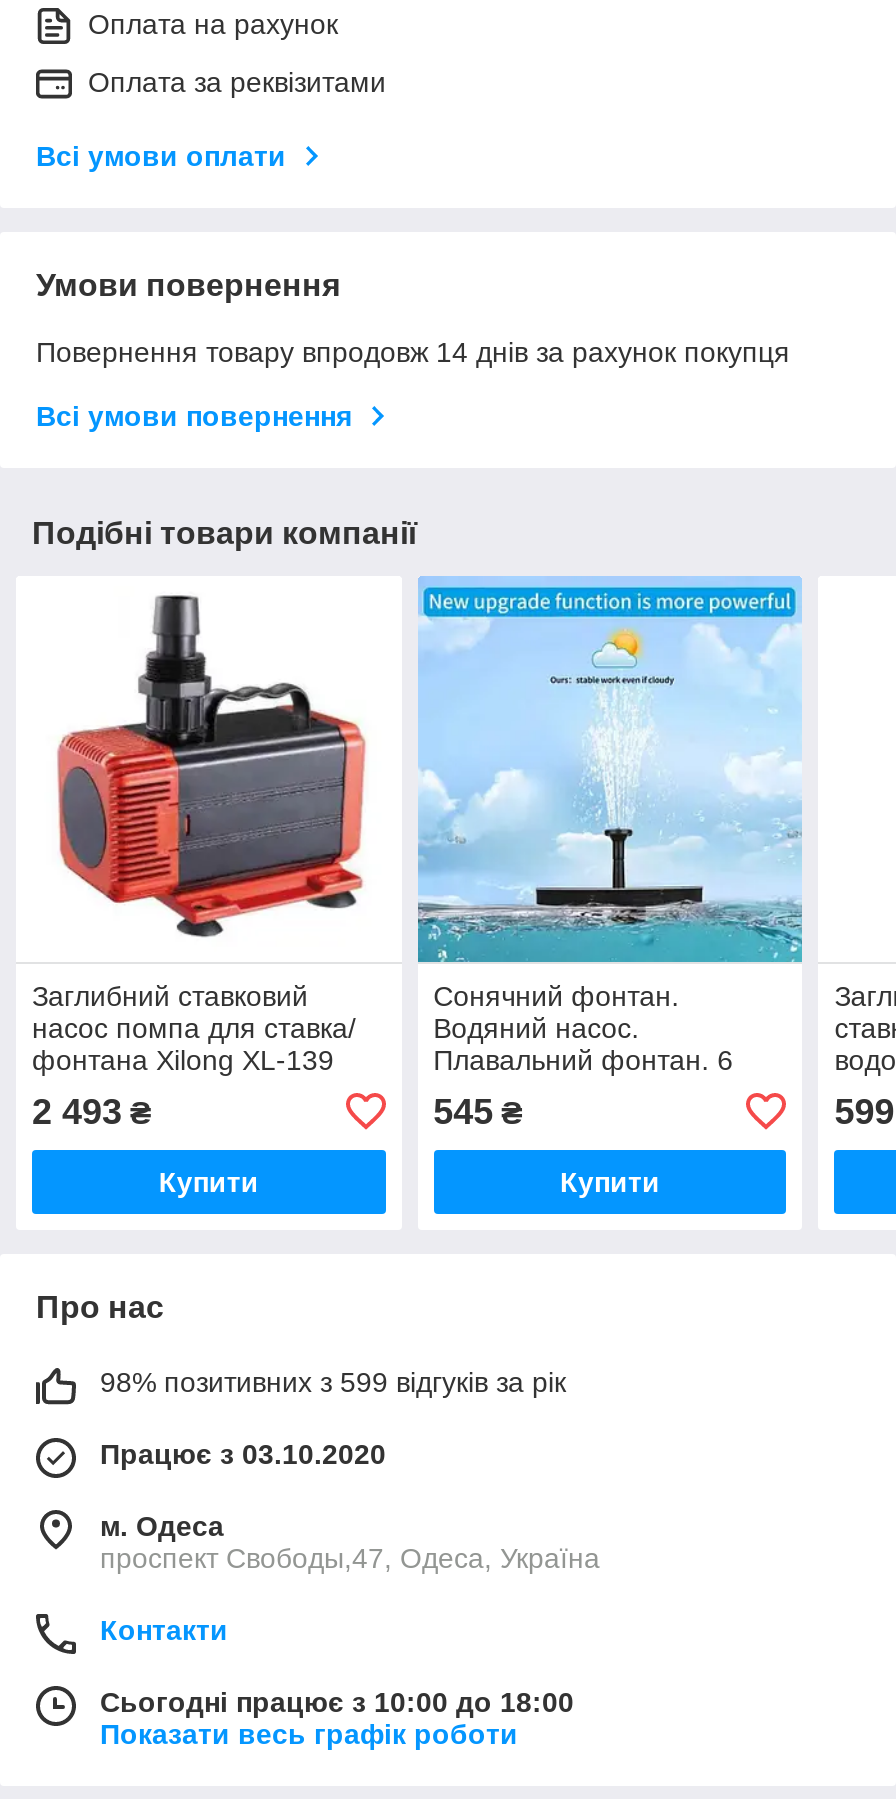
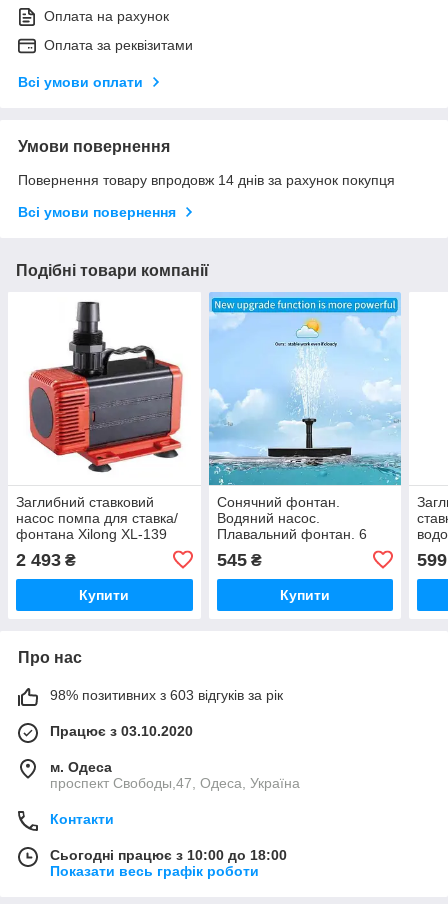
- 98% позитивних з 599 відгуків за рік
+ 98% позитивних з 603 відгуків за рік
